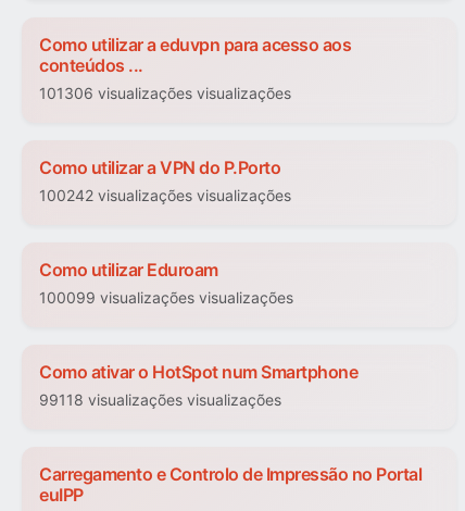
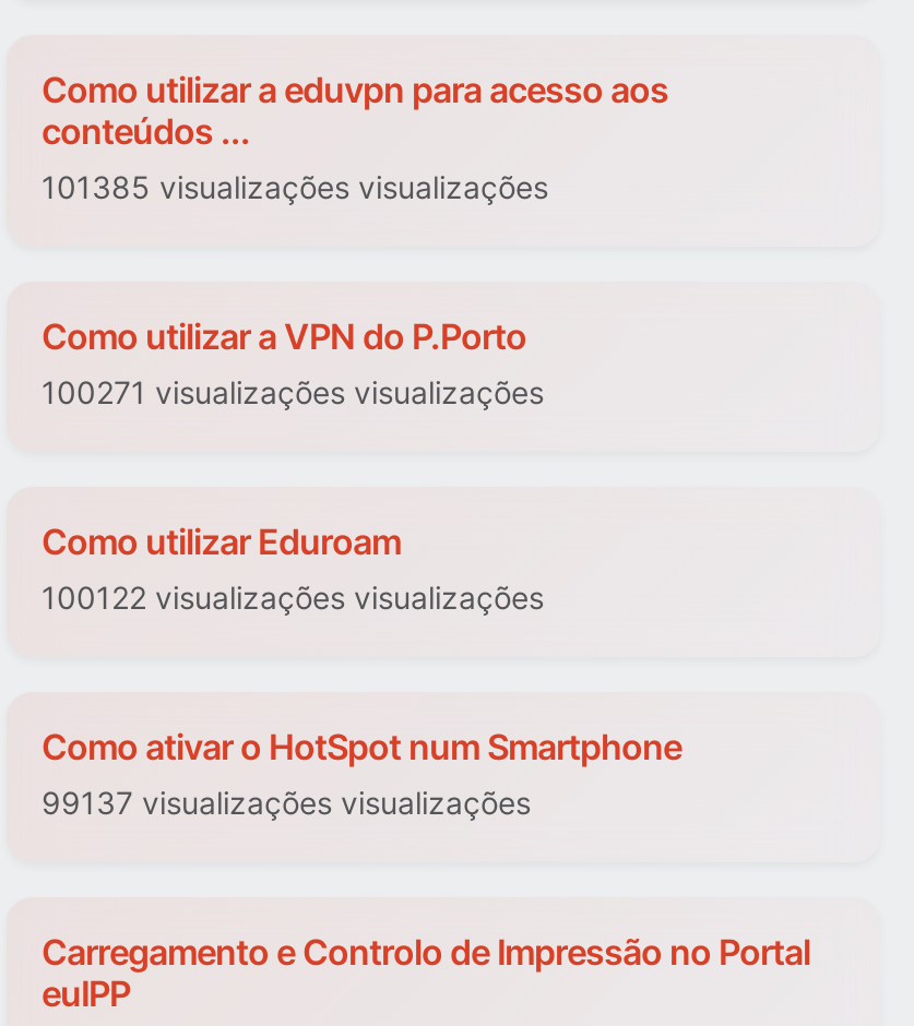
- 101306 visualizações visualizações
+ 101385 visualizações visualizações

- 100242 visualizações visualizações
+ 100271 visualizações visualizações

- 100099 visualizações visualizações
+ 100122 visualizações visualizações

- 99118 visualizações visualizações
+ 99137 visualizações visualizações
